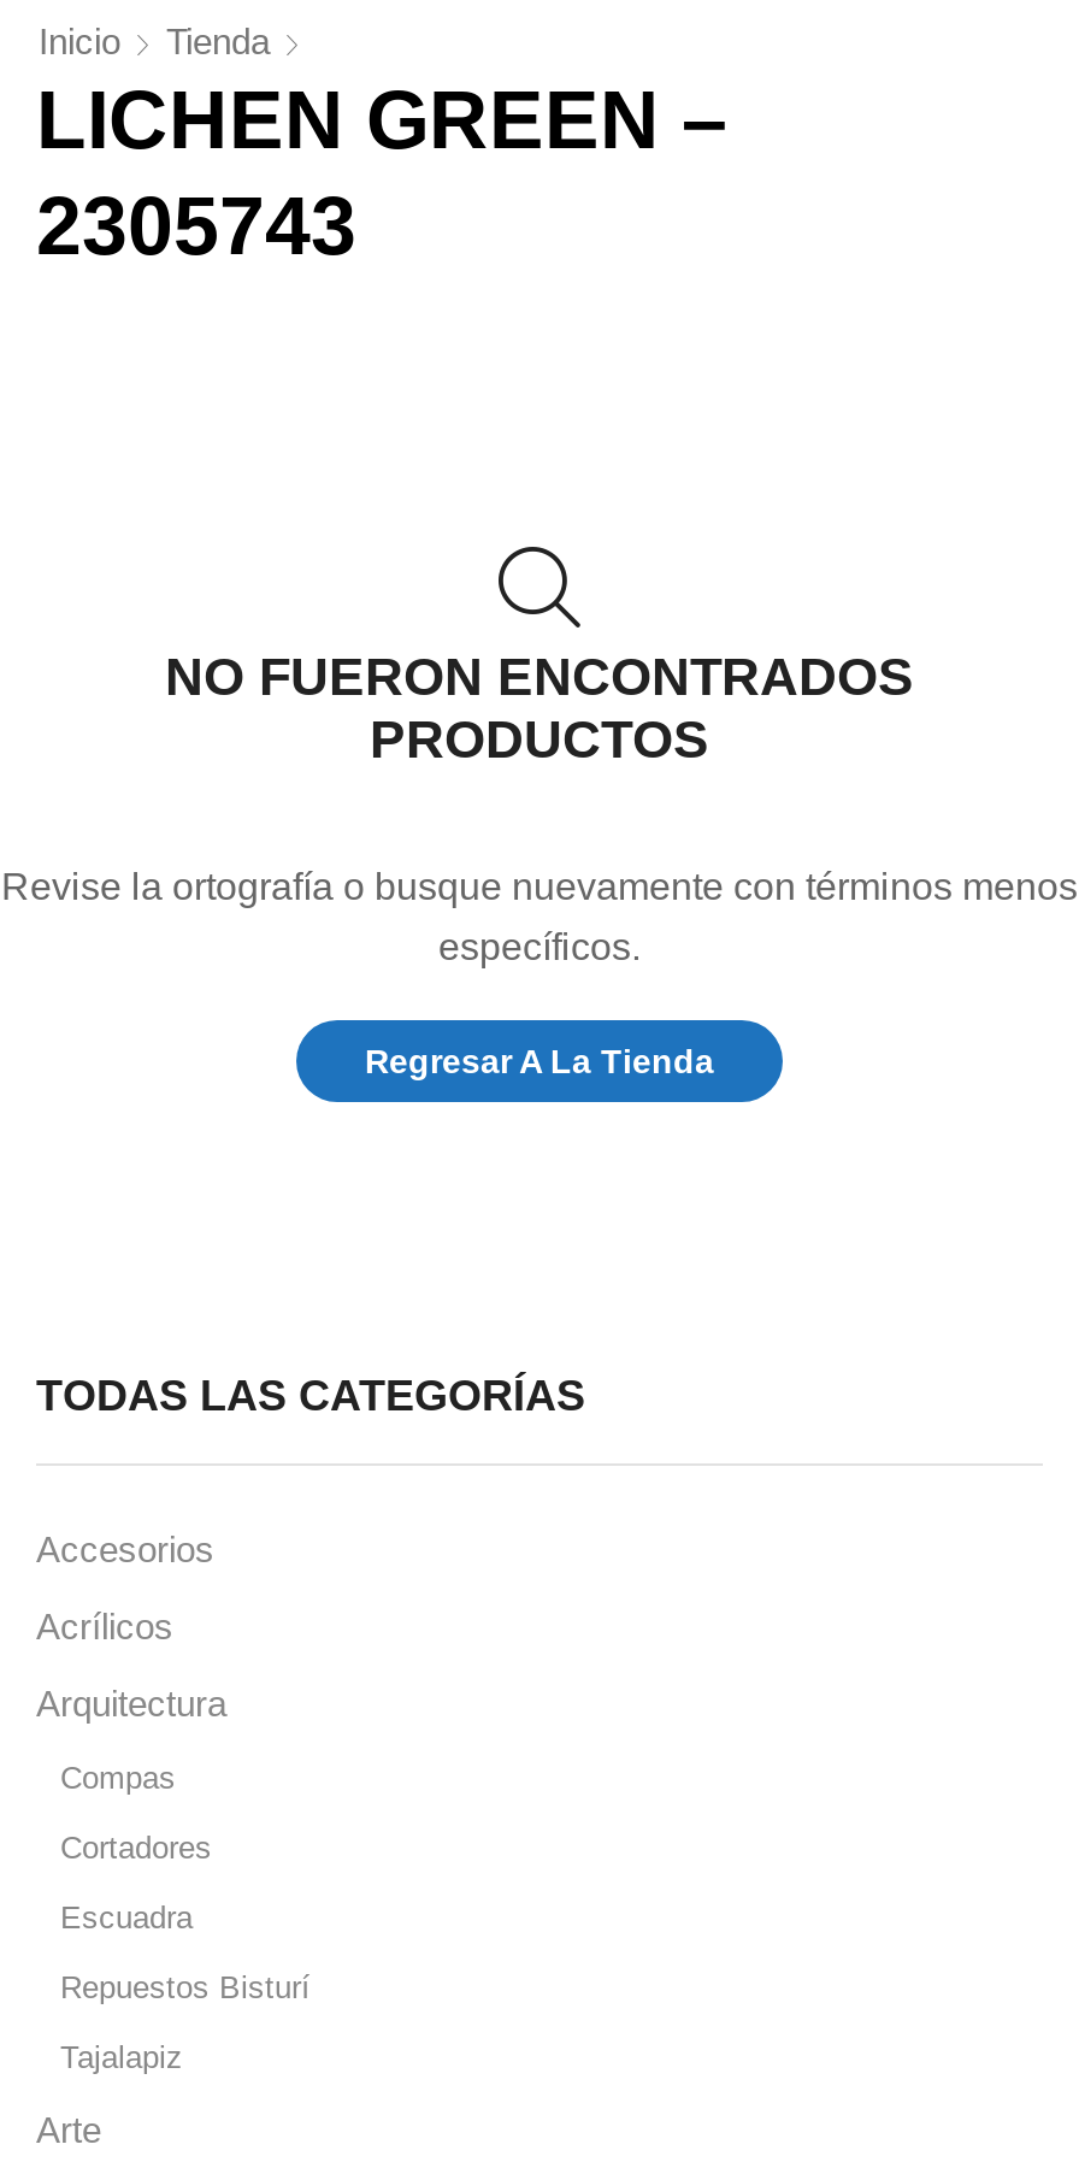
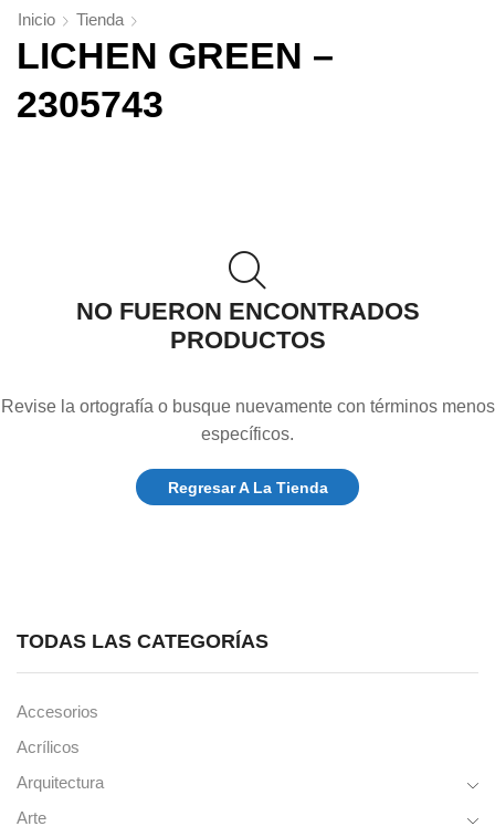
- Compas
- Cortadores
- Escuadra
- Repuestos Bisturí
- Tajalapiz
